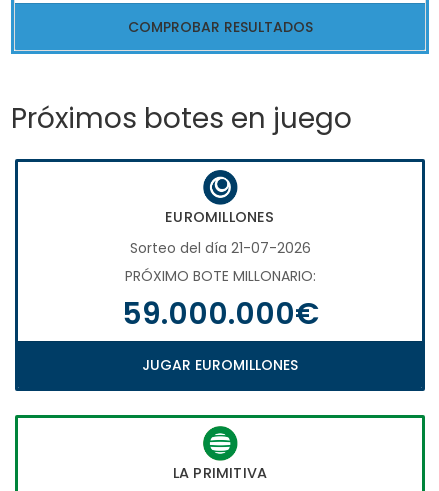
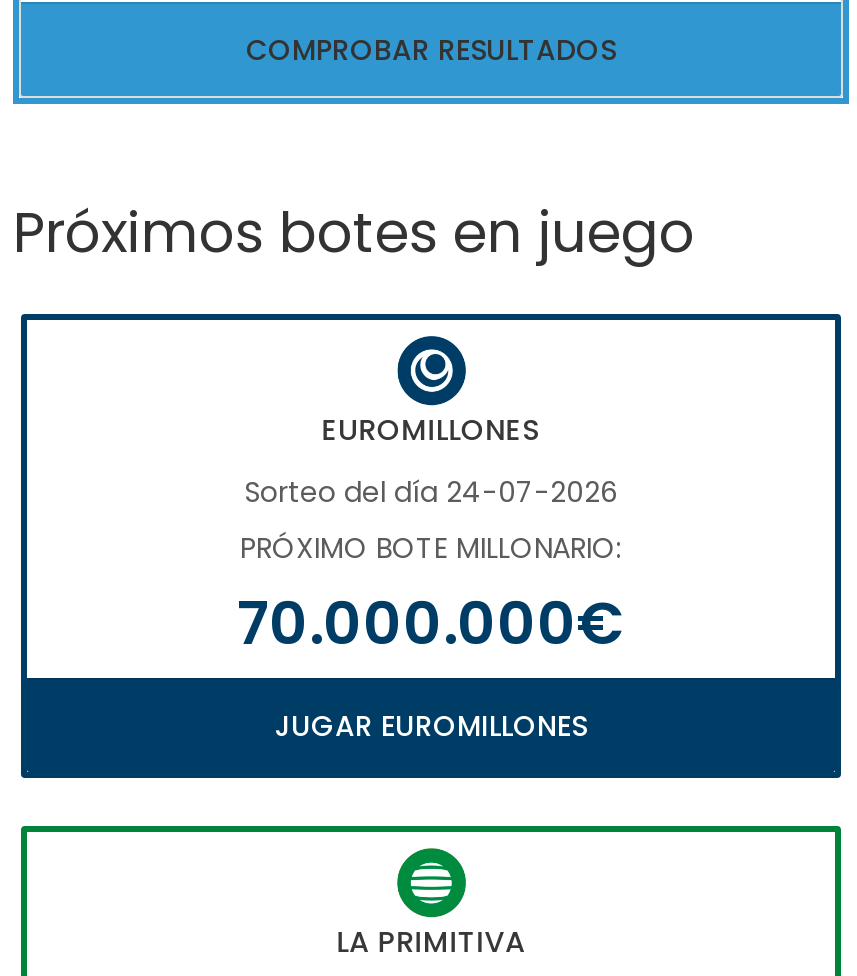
- Sorteo del día 21-07-2026
+ Sorteo del día 24-07-2026

- 59.000.000€
+ 70.000.000€
